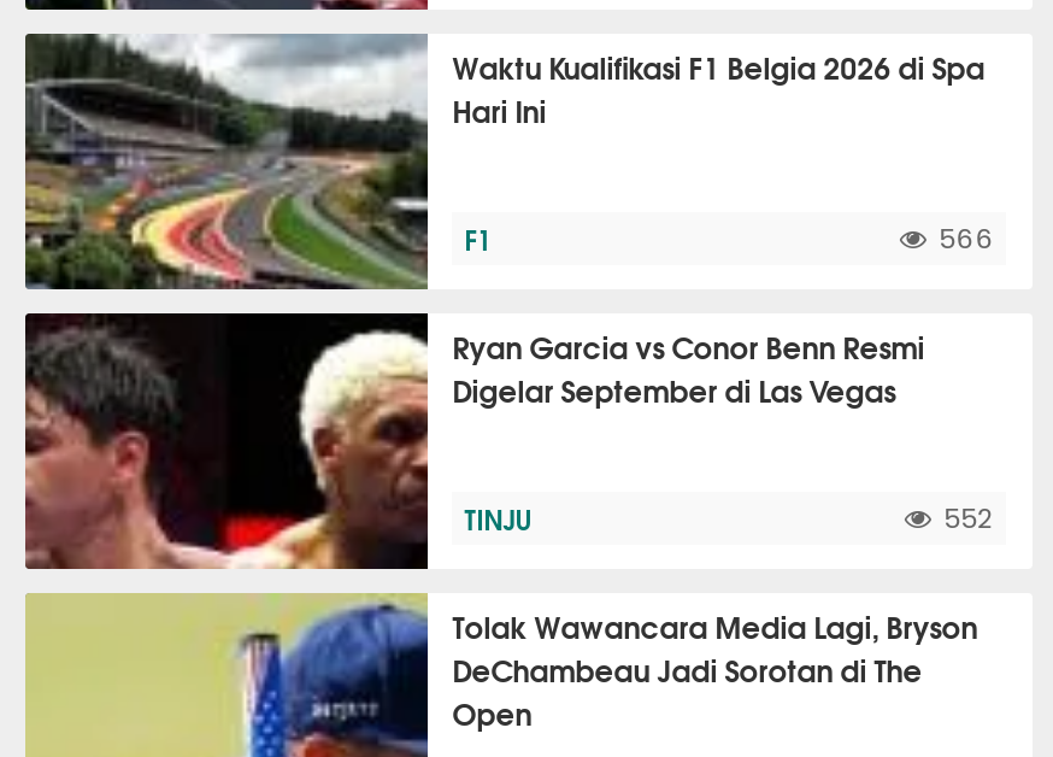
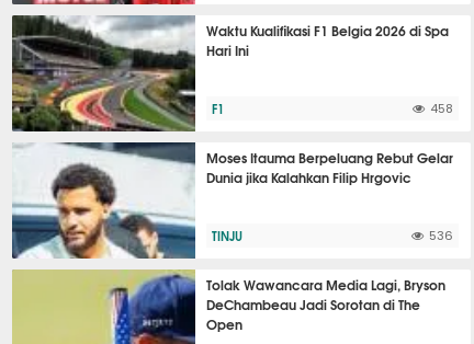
- 566
+ 458

- [image]
- Ryan Garcia vs Conor Benn Resmi
- Digelar September di Las Vegas
+ [image]
+ Moses Itauma Berpeluang Rebut Gelar
+ Dunia jika Kalahkan Filip Hrgovic

- 552
+ 536
